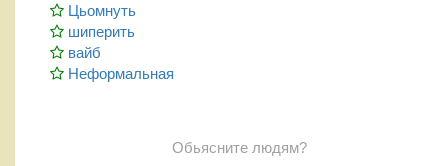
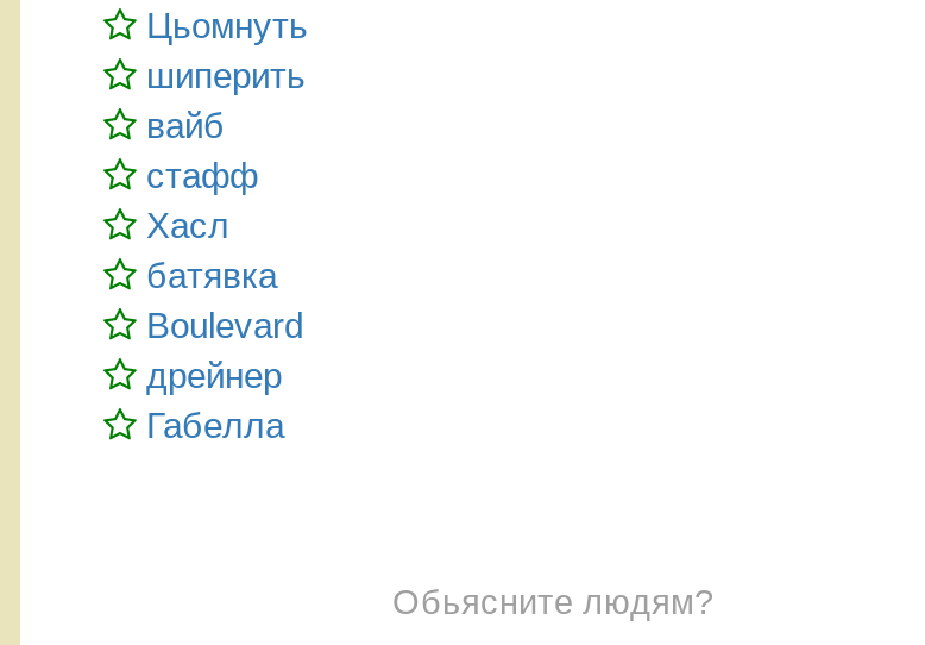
- Неформальная
+ стафф
+ Хасл
+ батявка
+ Boulevard
+ дрейнер
+ Габелла
